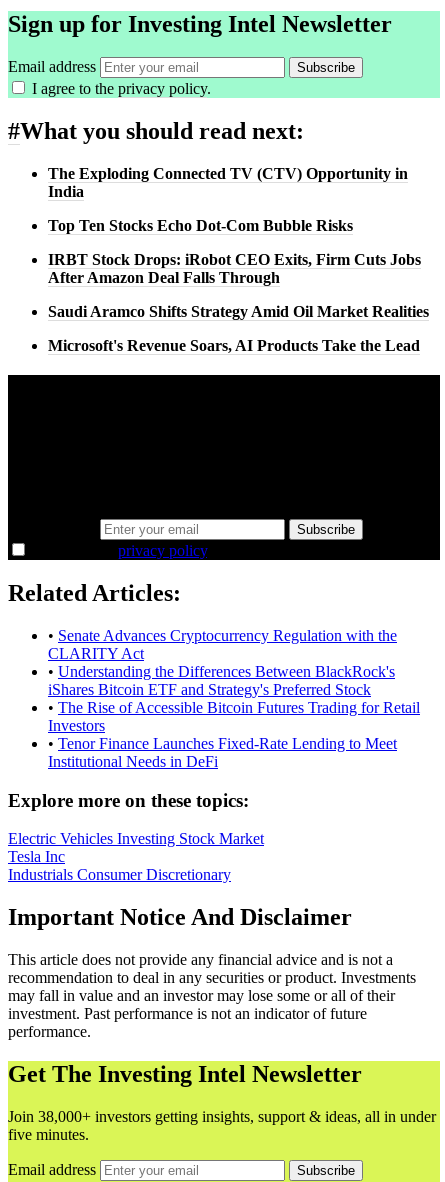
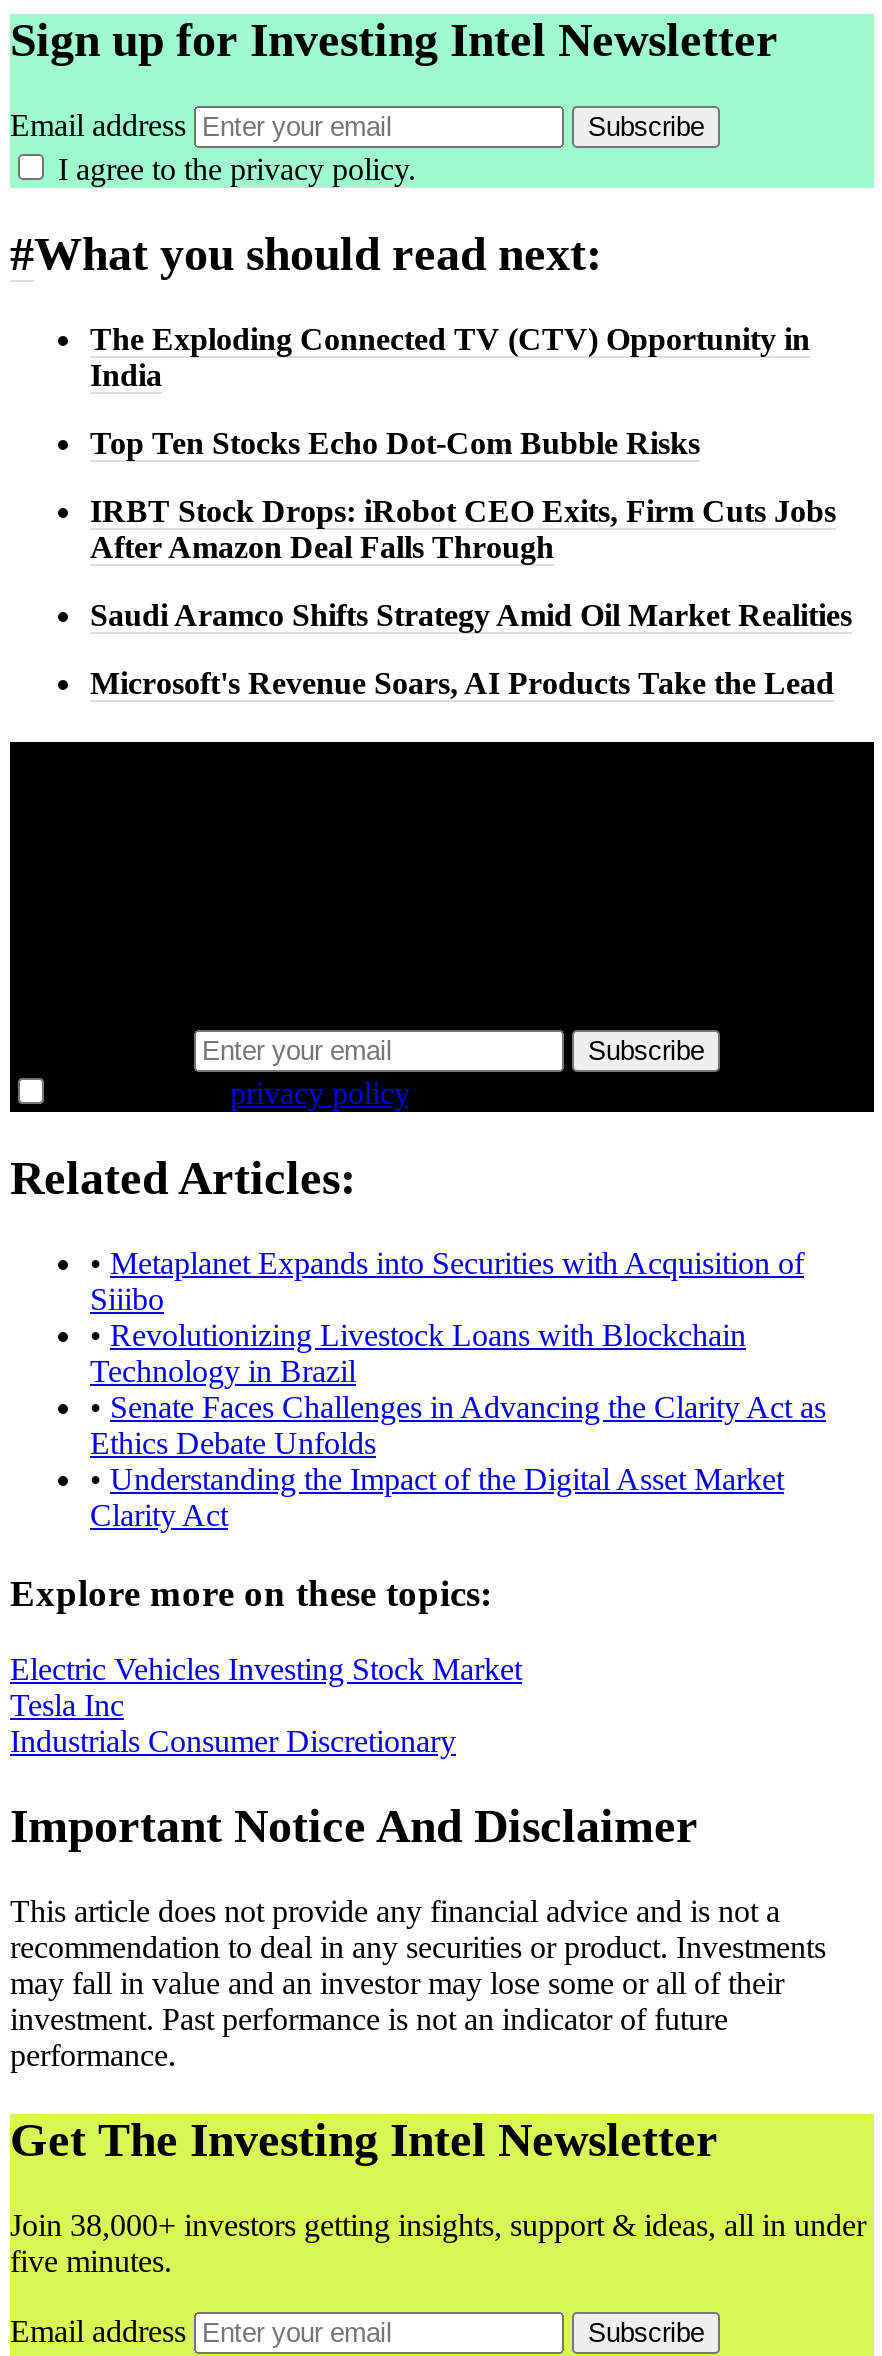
- • Senate Advances Cryptocurrency Regulation with the
- CLARITY Act
- • Understanding the Differences Between BlackRock's
- iShares Bitcoin ETF and Strategy's Preferred Stock
- • The Rise of Accessible Bitcoin Futures Trading for Retail
- Investors
- • Tenor Finance Launches Fixed-Rate Lending to Meet
- Institutional Needs in DeFi
+ • Metaplanet Expands into Securities with Acquisition of
+ Siiibo
+ • Revolutionizing Livestock Loans with Blockchain
+ Technology in Brazil
+ • Senate Faces Challenges in Advancing the Clarity Act as
+ Ethics Debate Unfolds
+ • Understanding the Impact of the Digital Asset Market
+ Clarity Act
